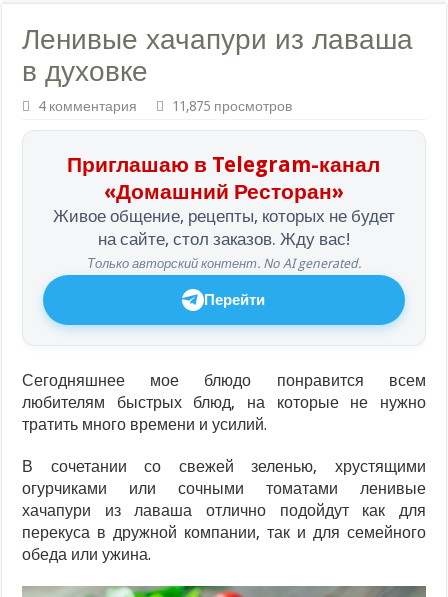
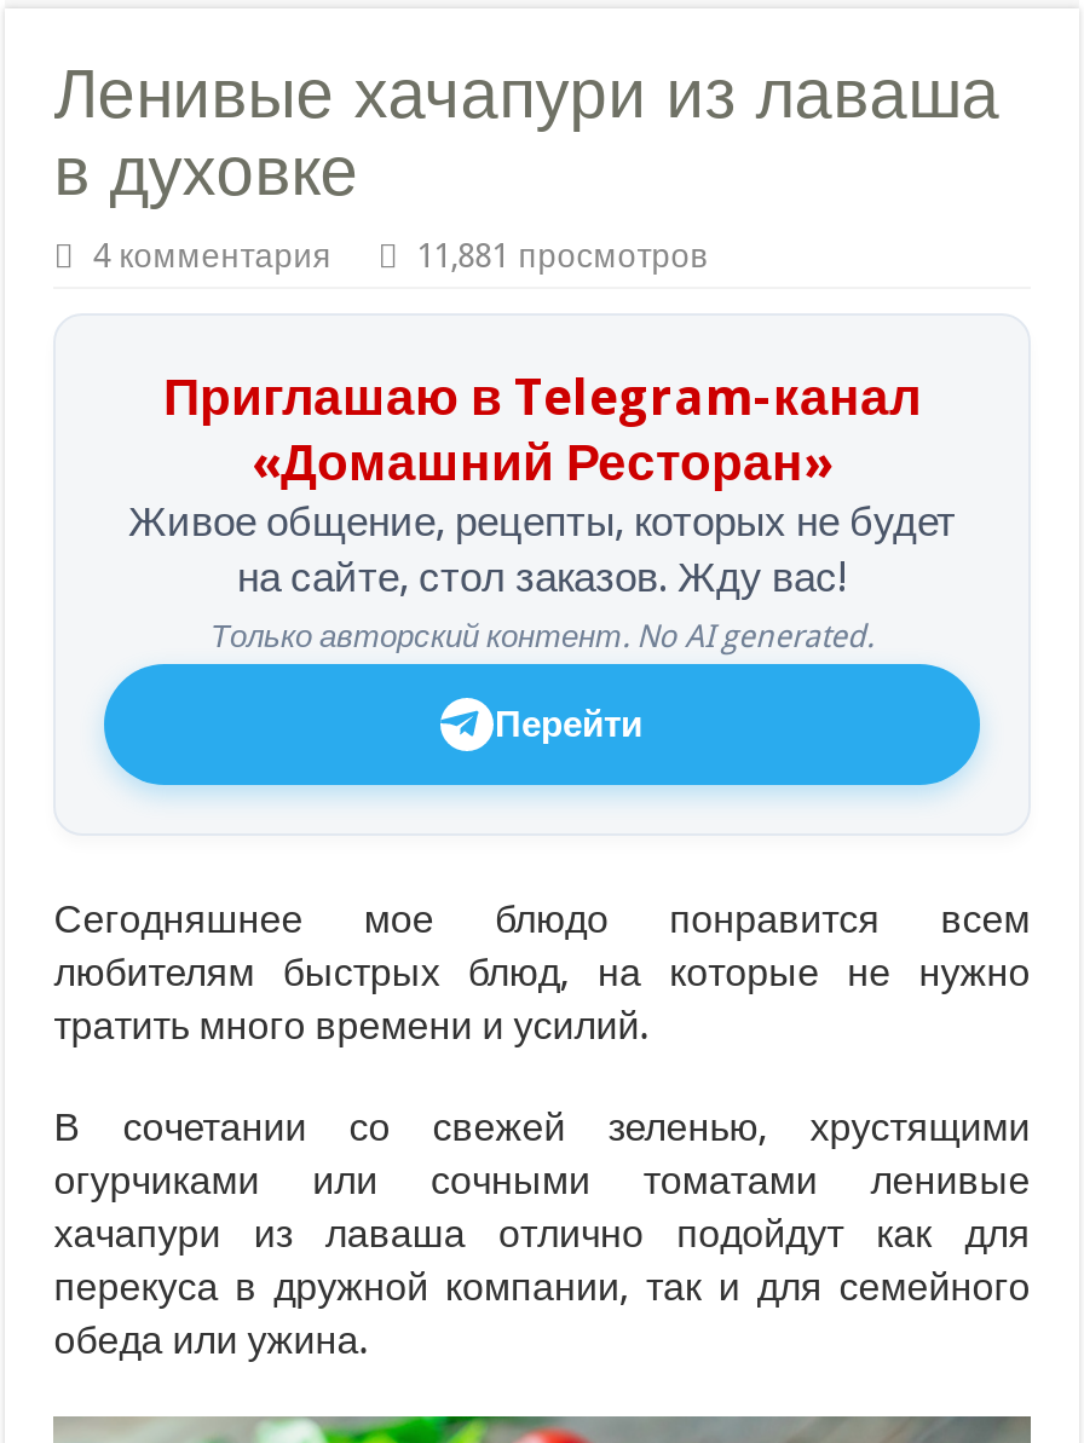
- 11,875 просмотров
+ 11,881 просмотров
